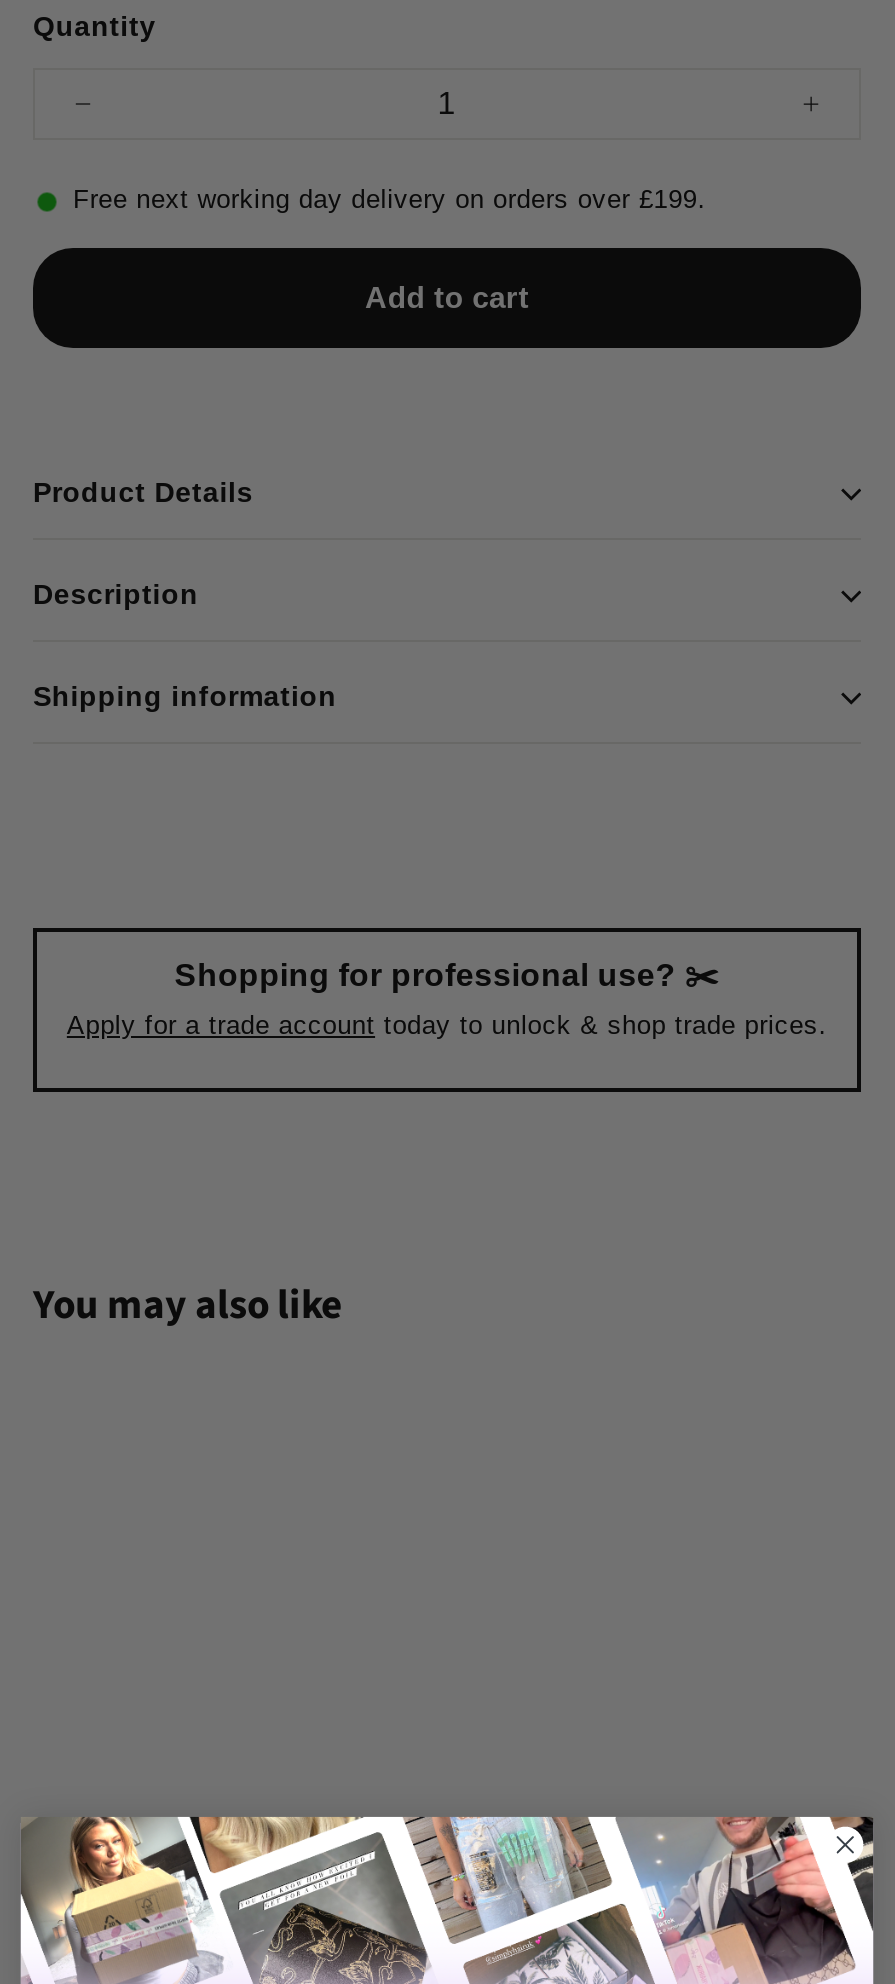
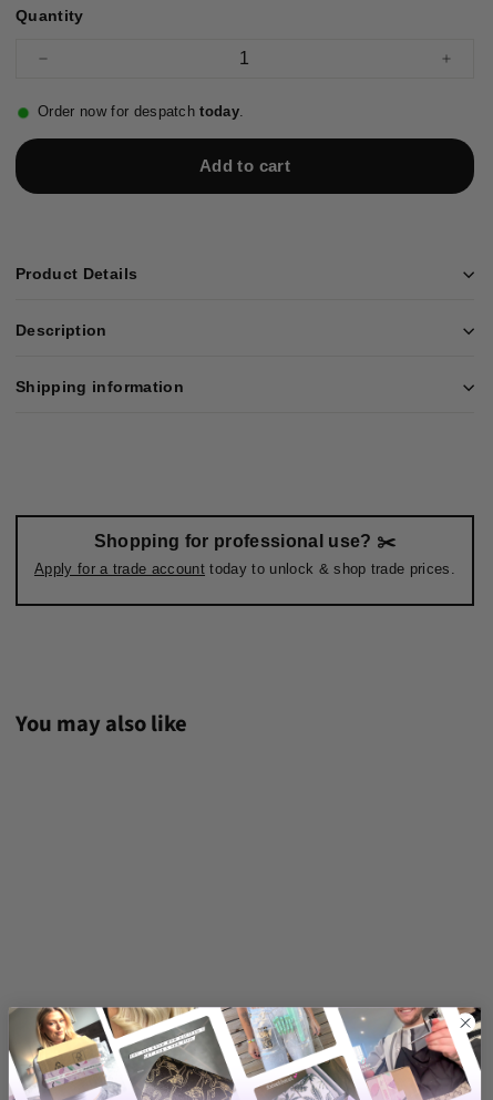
- Free next working day delivery on orders over £199.
+ Order now for despatch today.
